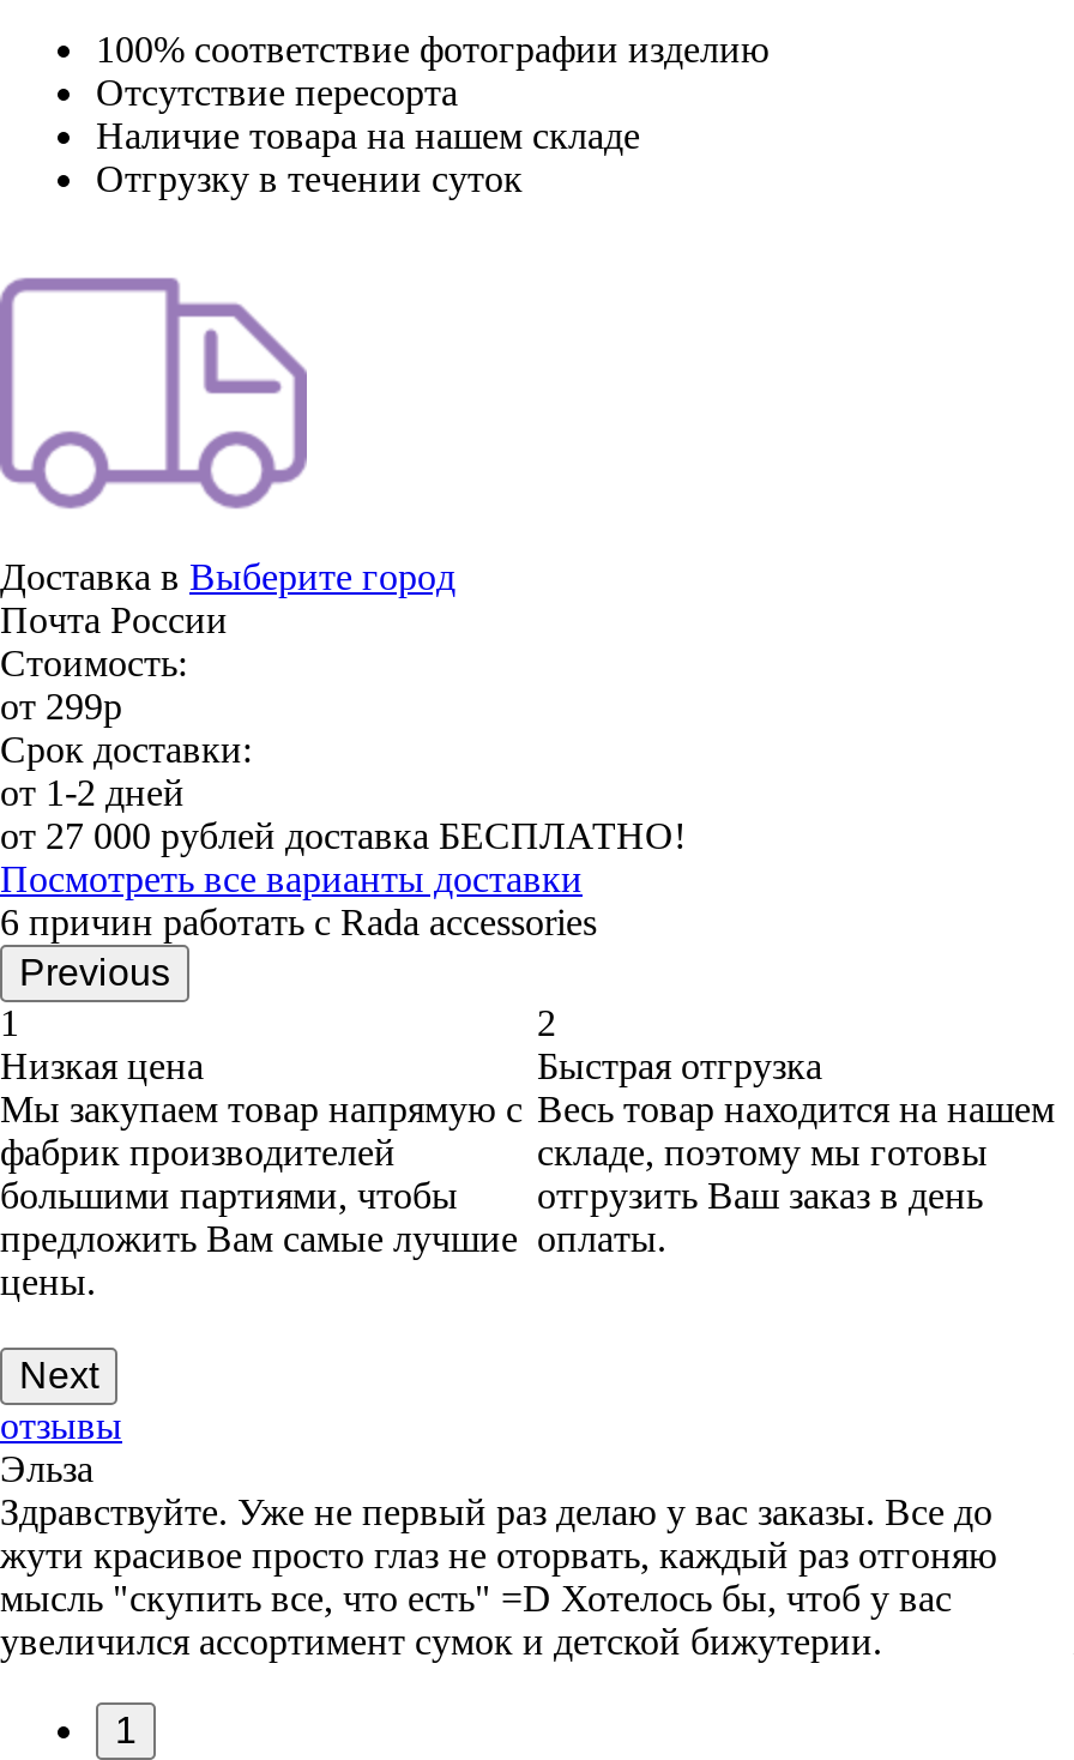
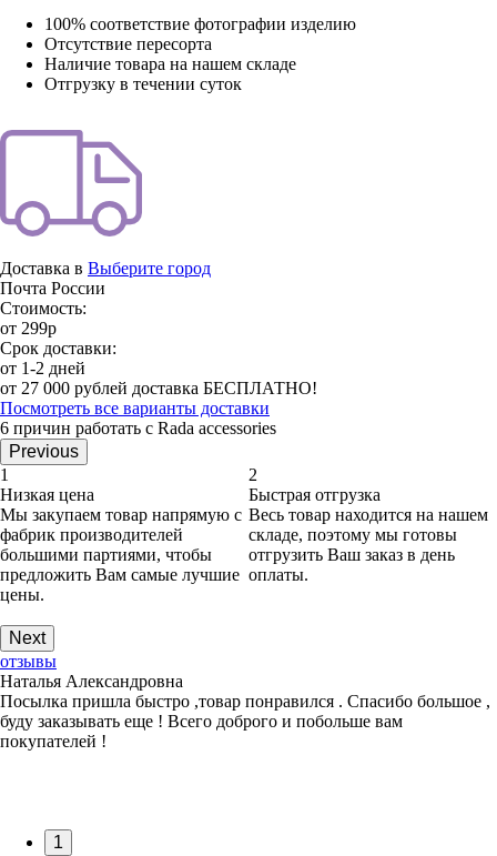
- Эльза
- Здравствуйте. Уже не первый раз делаю у вас заказы. Все до
- жути красивое просто глаз не оторвать, каждый раз отгоняю
- мысль "скупить все, что есть" =D Хотелось бы, чтоб у вас
- увеличился ассортимент сумок и детской бижутерии.
+ Наталья Александровна
+ Посылка пришла быстро ,товар понравился . Спасибо большое ,
+ буду заказывать еще ! Всего доброго и побольше вам
+ покупателей !
